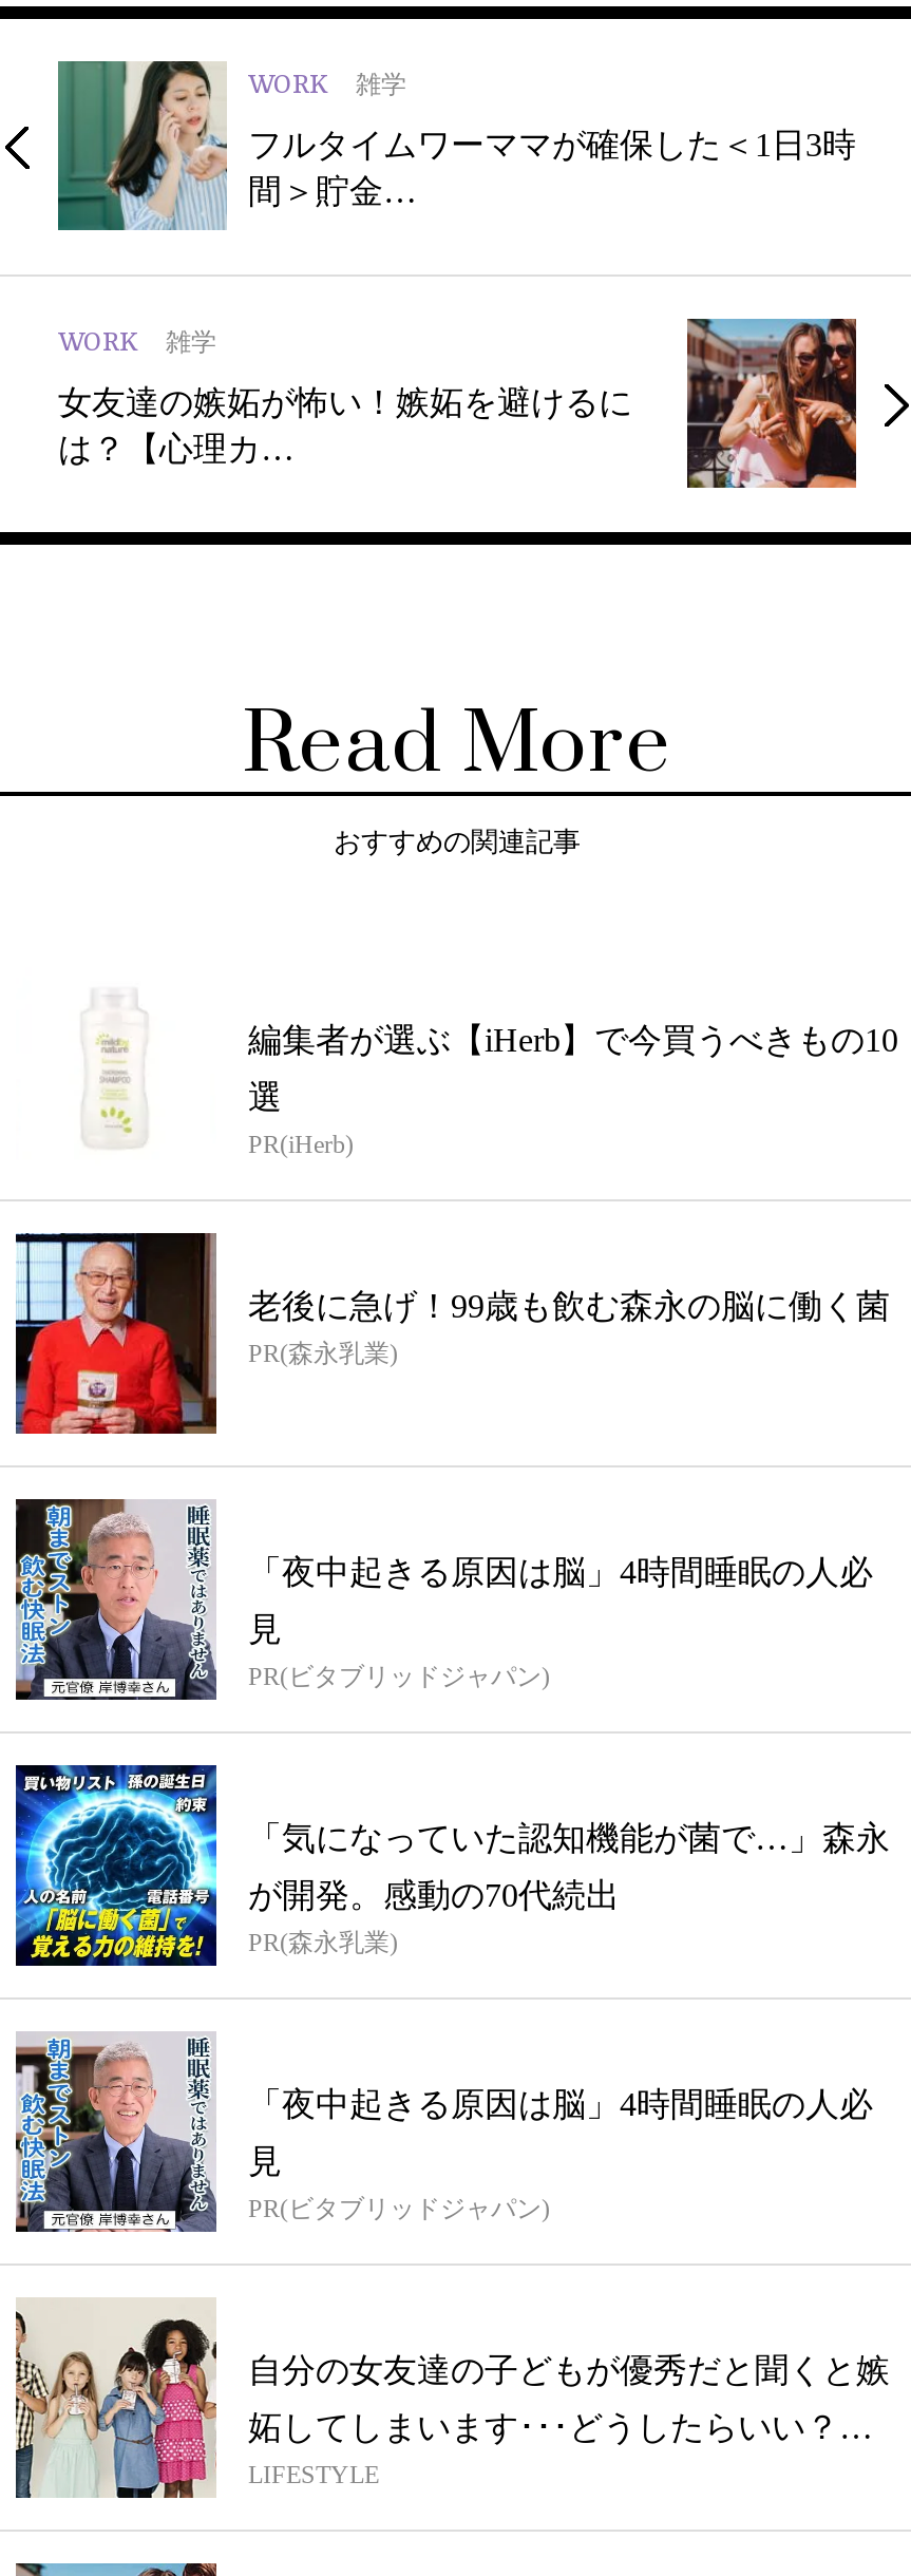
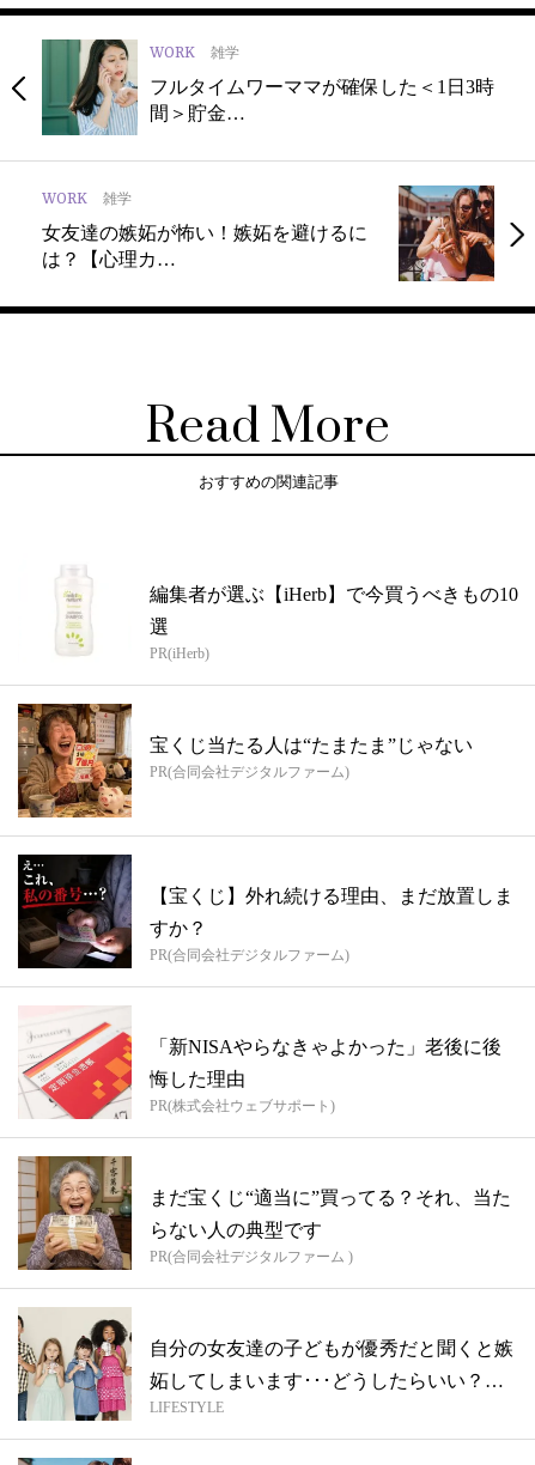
- [image]
- 老後に急げ！99歳も飲む森永の脳に働く菌
- PR(森永乳業)
+ [image]
+ 宝くじ当たる人は“たまたま”じゃない
+ PR(合同会社デジタルファーム)

- [image]
- 「夜中起きる原因は脳」4時間睡眠の人必
+ [image]
+ 【宝くじ】外れ続ける理由、まだ放置しま

- 見
- PR(ビタブリッドジャパン)
+ すか？
+ PR(合同会社デジタルファーム)

- [image]
- 「気になっていた認知機能が菌で…」森永
+ [image]
+ 「新NISAやらなきゃよかった」老後に後

- が開発。感動の70代続出
- PR(森永乳業)
+ 悔した理由
+ PR(株式会社ウェブサポート)

- [image]
- 「夜中起きる原因は脳」4時間睡眠の人必
+ [image]
+ まだ宝くじ“適当に”買ってる？それ、当た

- 見
- PR(ビタブリッドジャパン)
+ らない人の典型です
+ PR(合同会社デジタルファーム )
